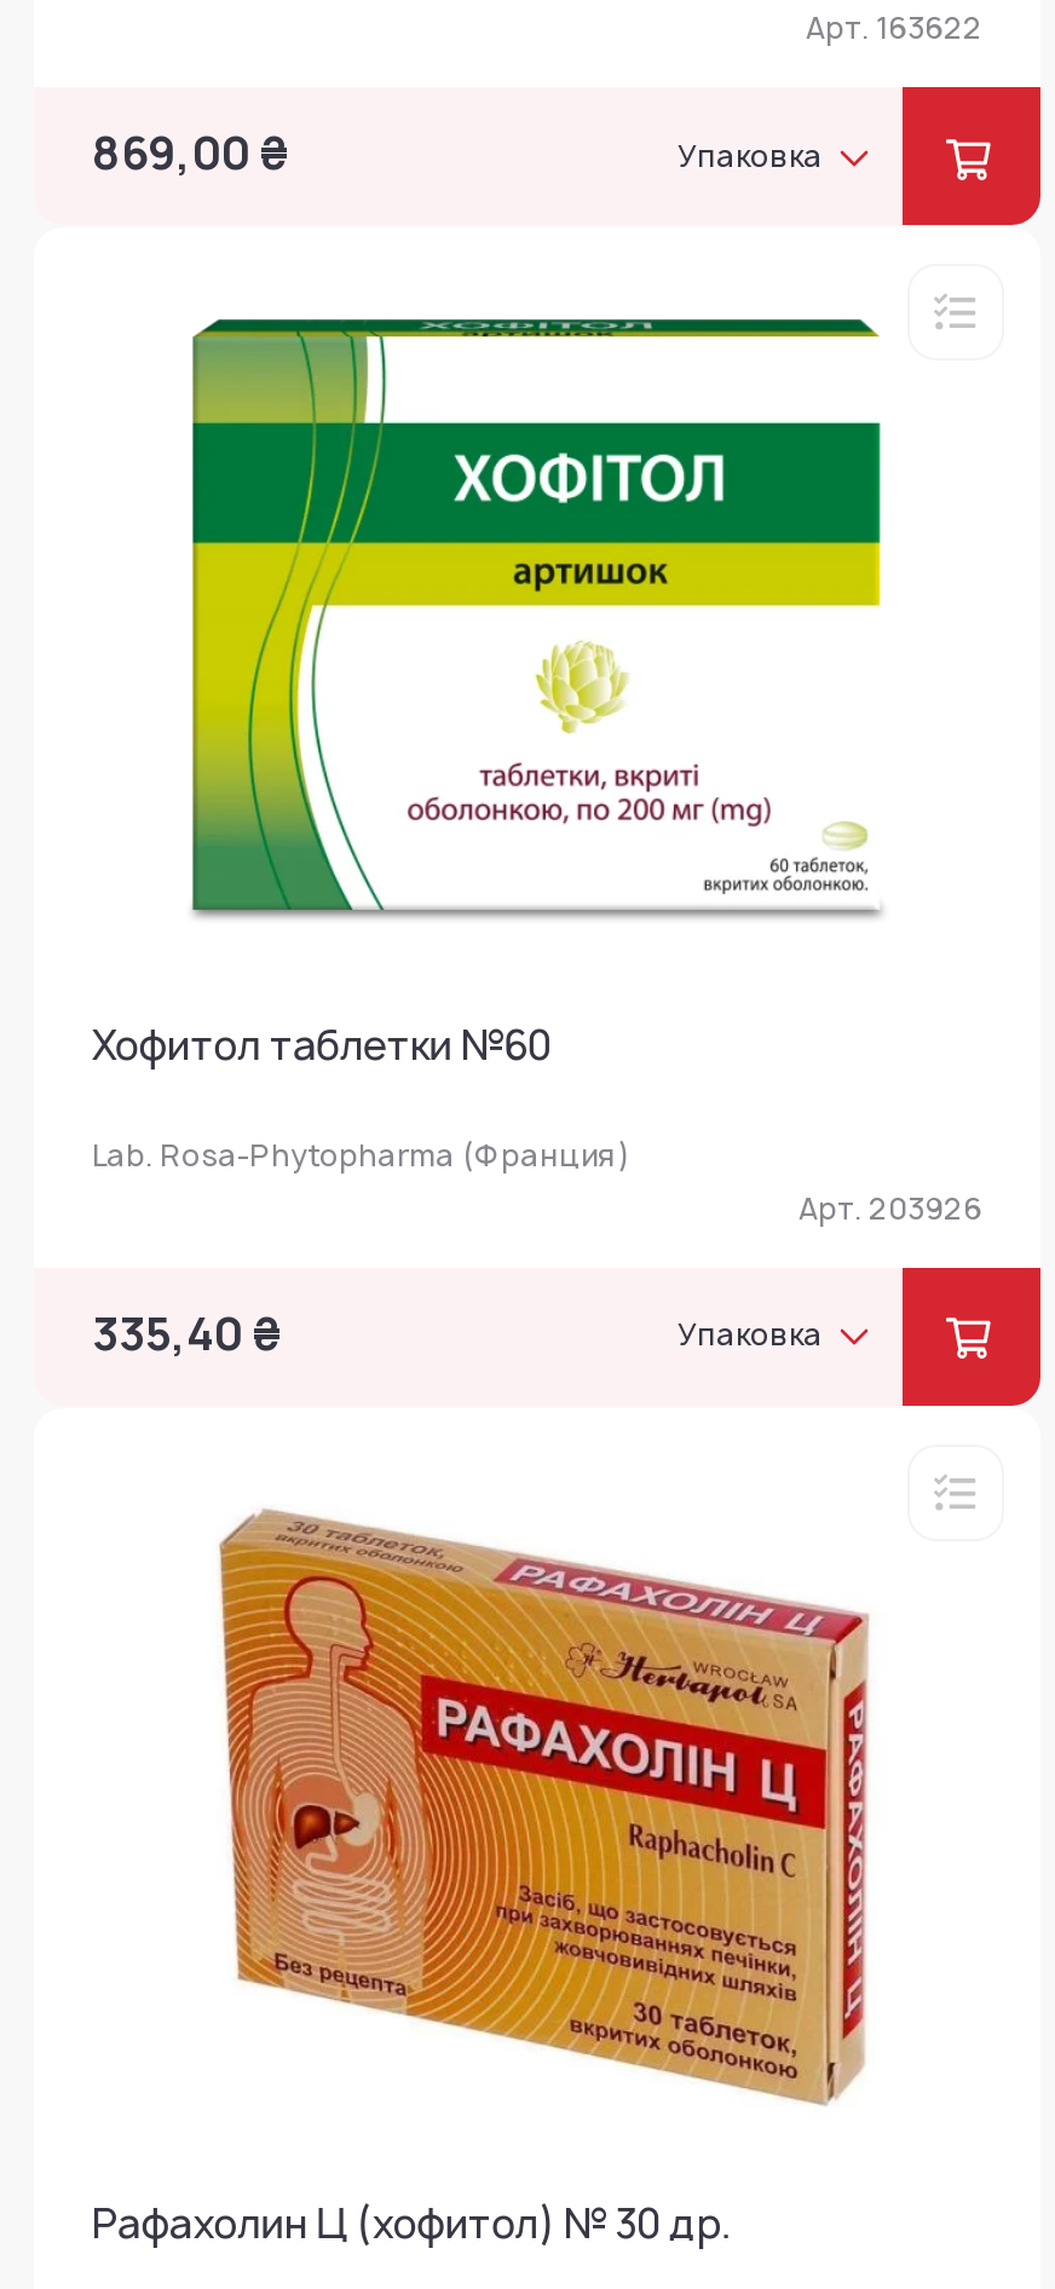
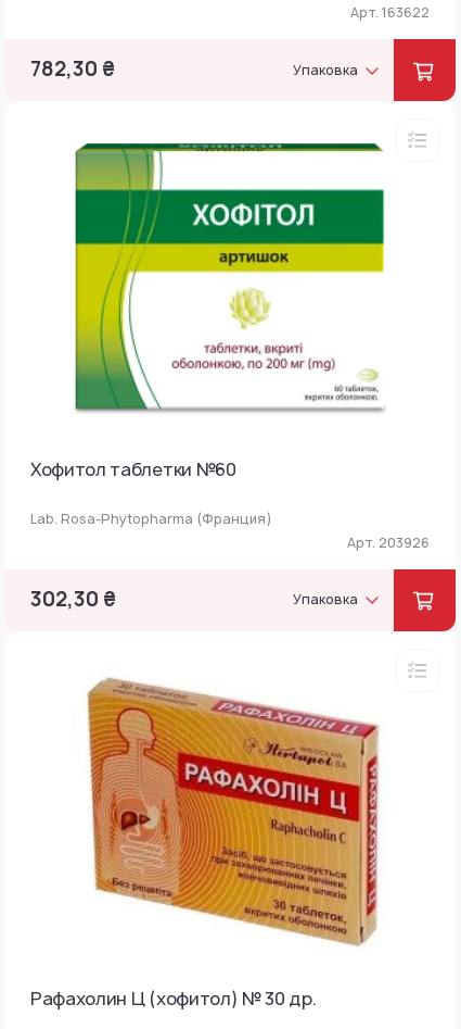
- 869,00 ₴
+ 782,30 ₴

- 335,40 ₴
+ 302,30 ₴
